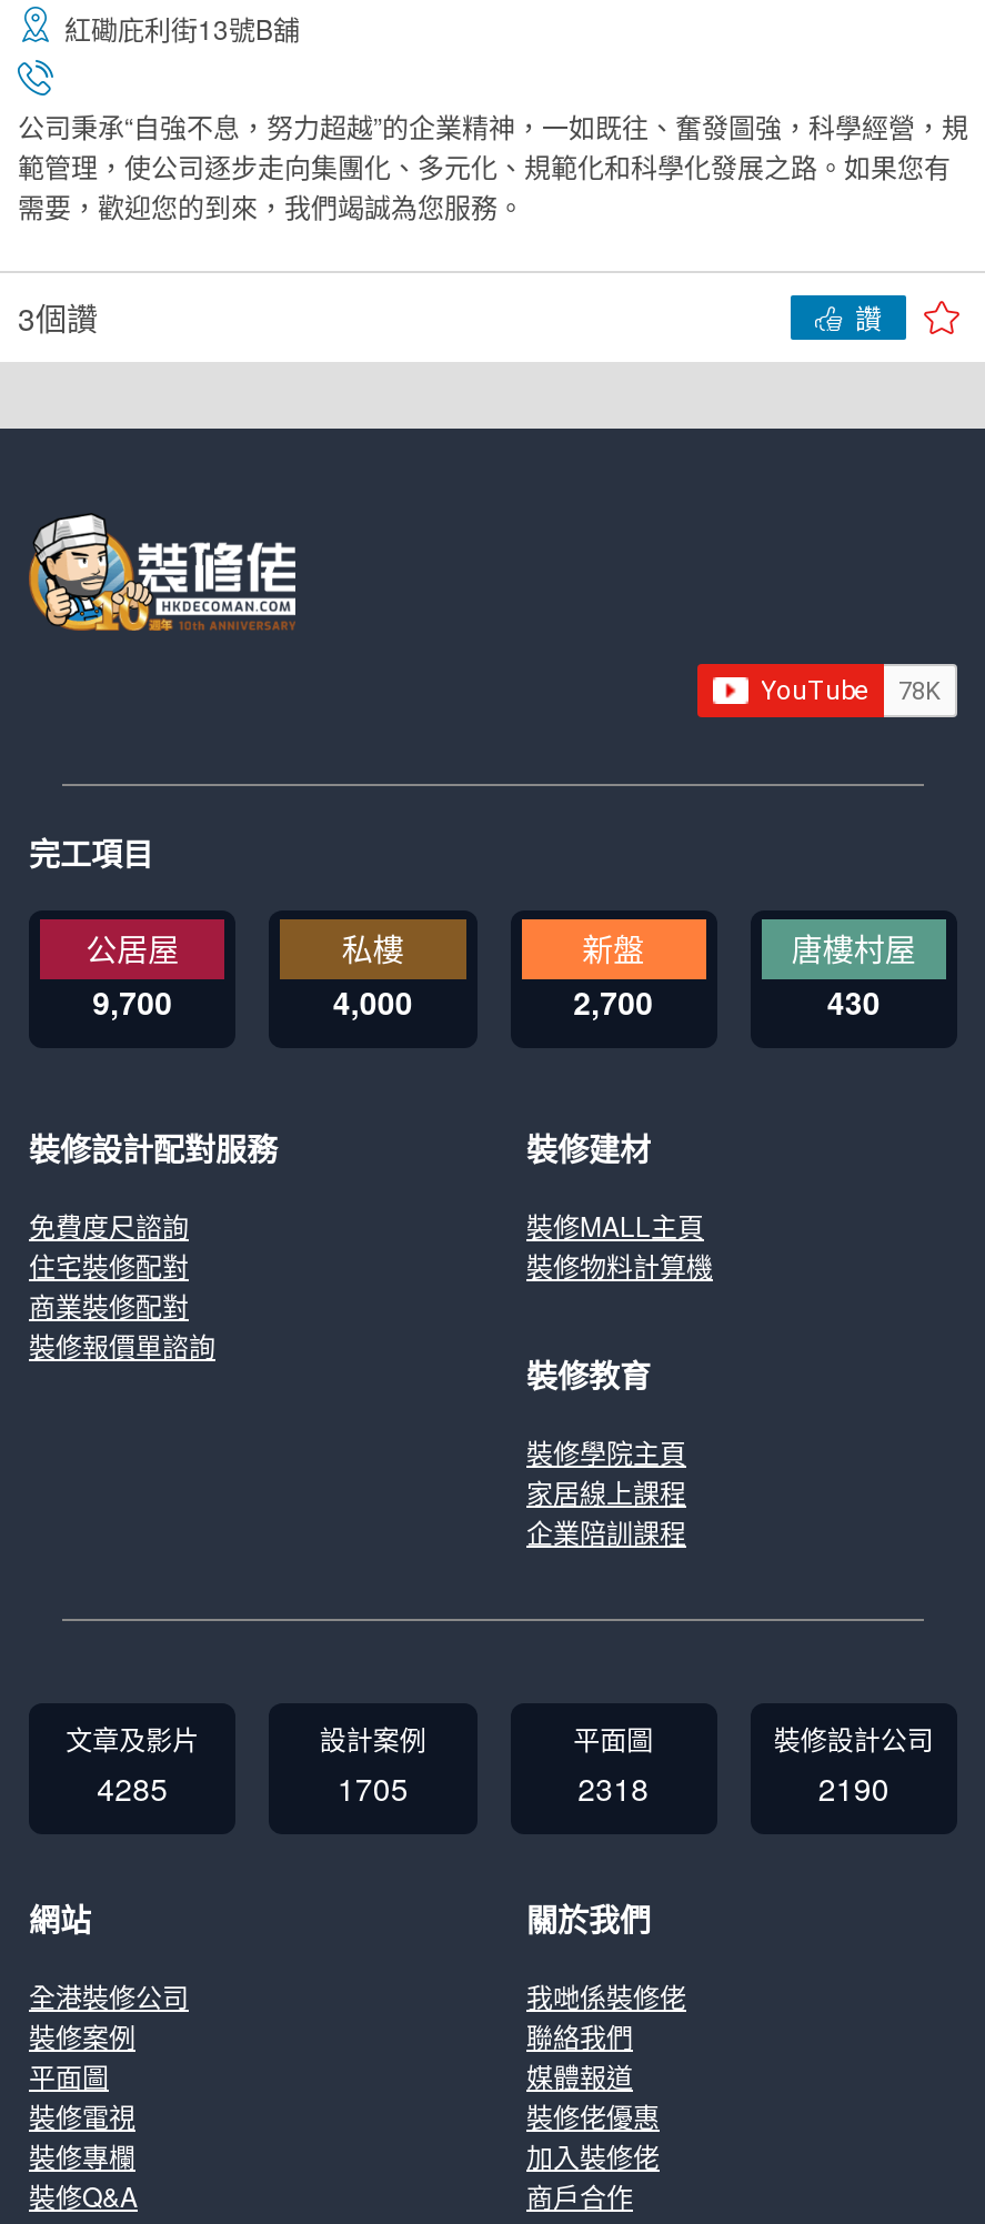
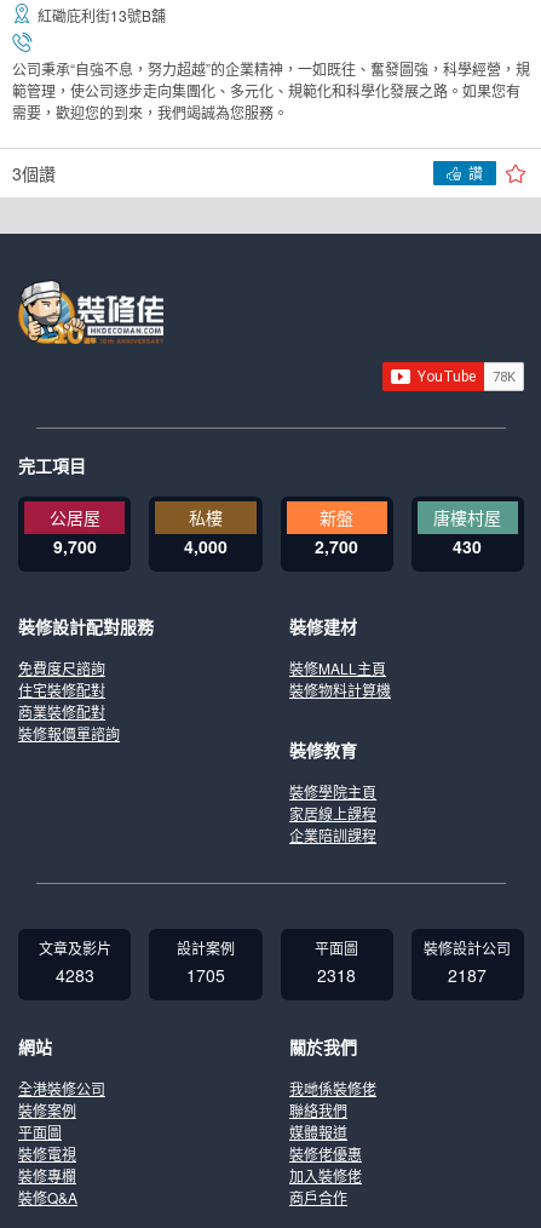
- 4285
+ 4283

- 2190
+ 2187
